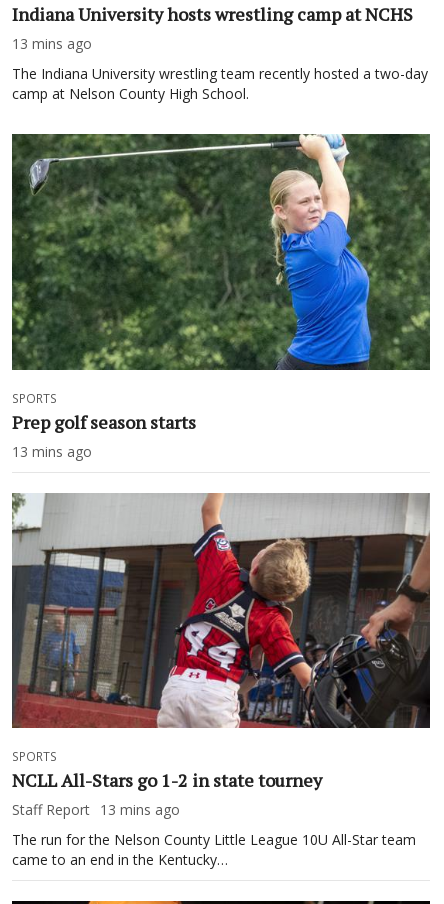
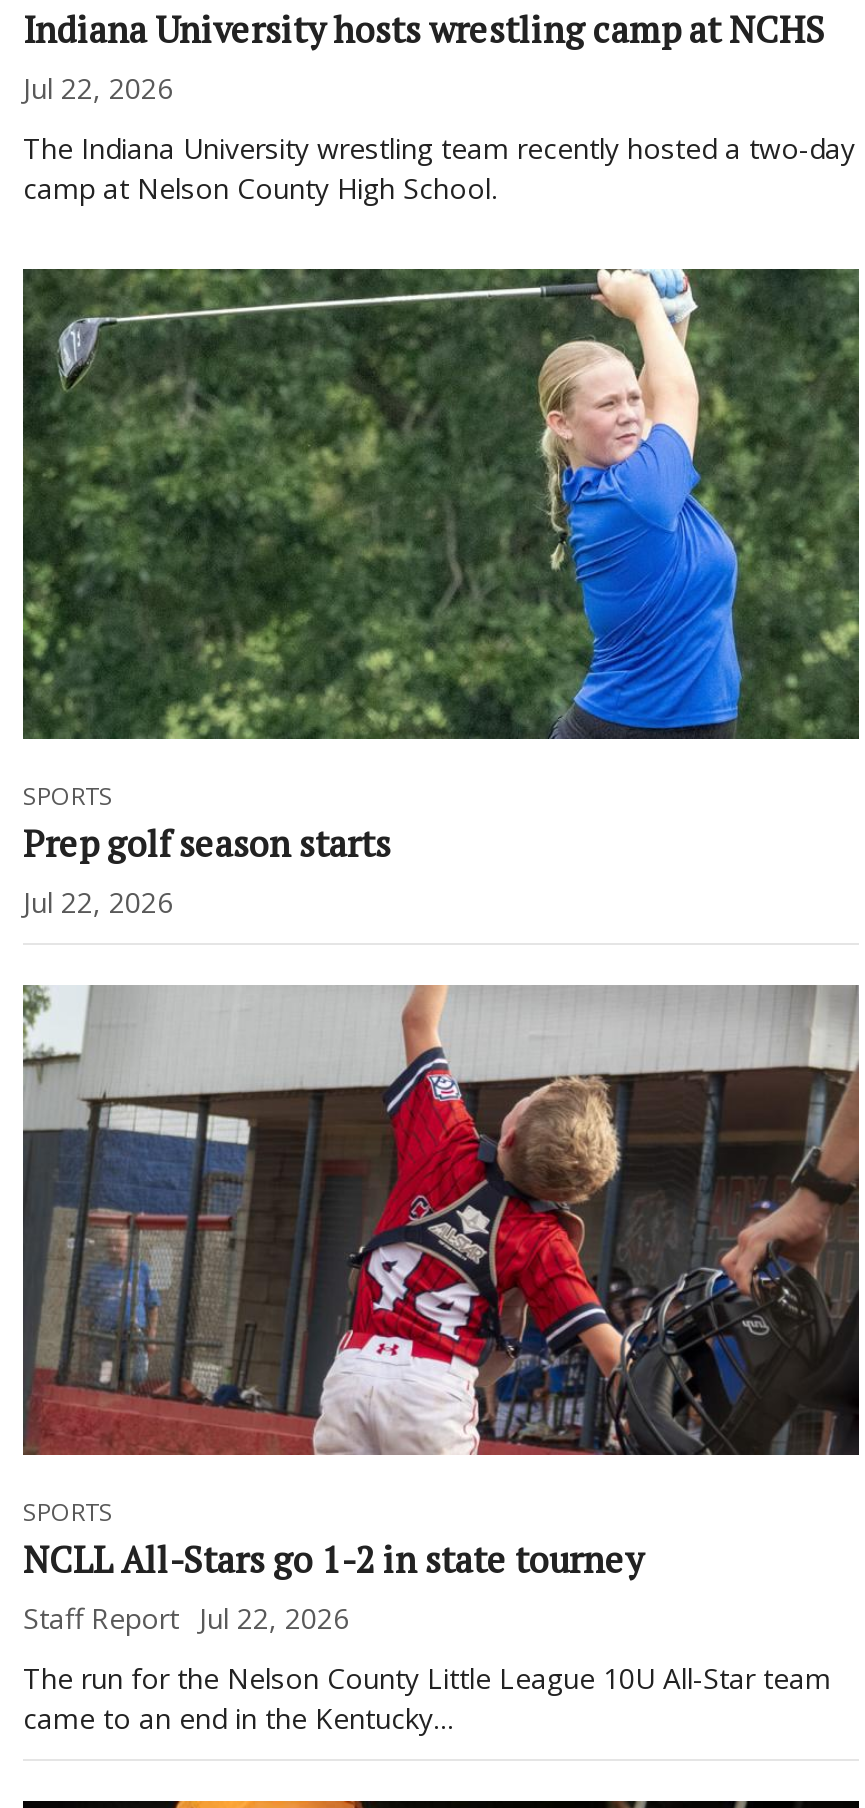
- 13 mins ago
+ Jul 22, 2026

- 13 mins ago
+ Jul 22, 2026

- Staff Report 13 mins ago
+ Staff Report Jul 22, 2026
